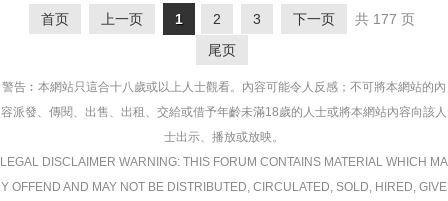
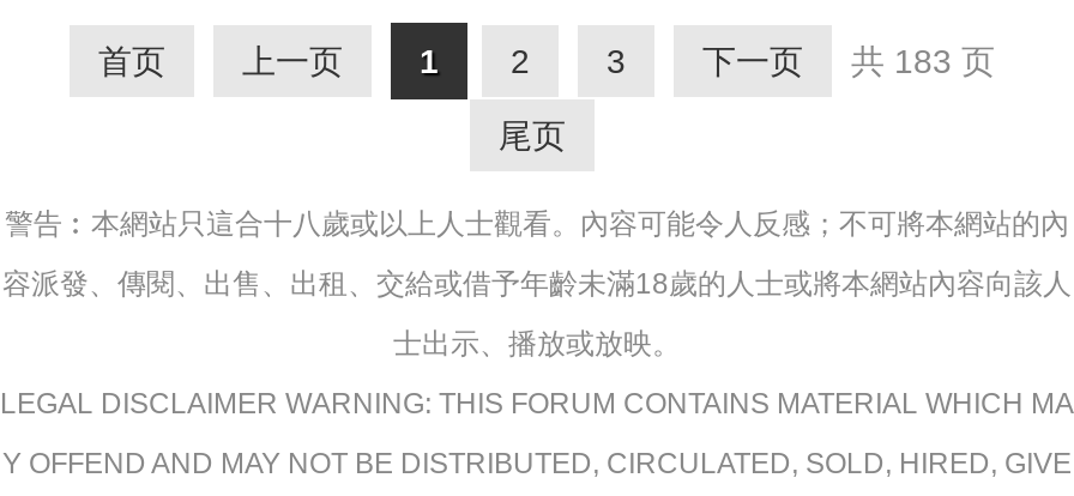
- 首页 上一页 1 2 3 下一页 共 177 页
+ 首页 上一页 1 2 3 下一页 共 183 页
